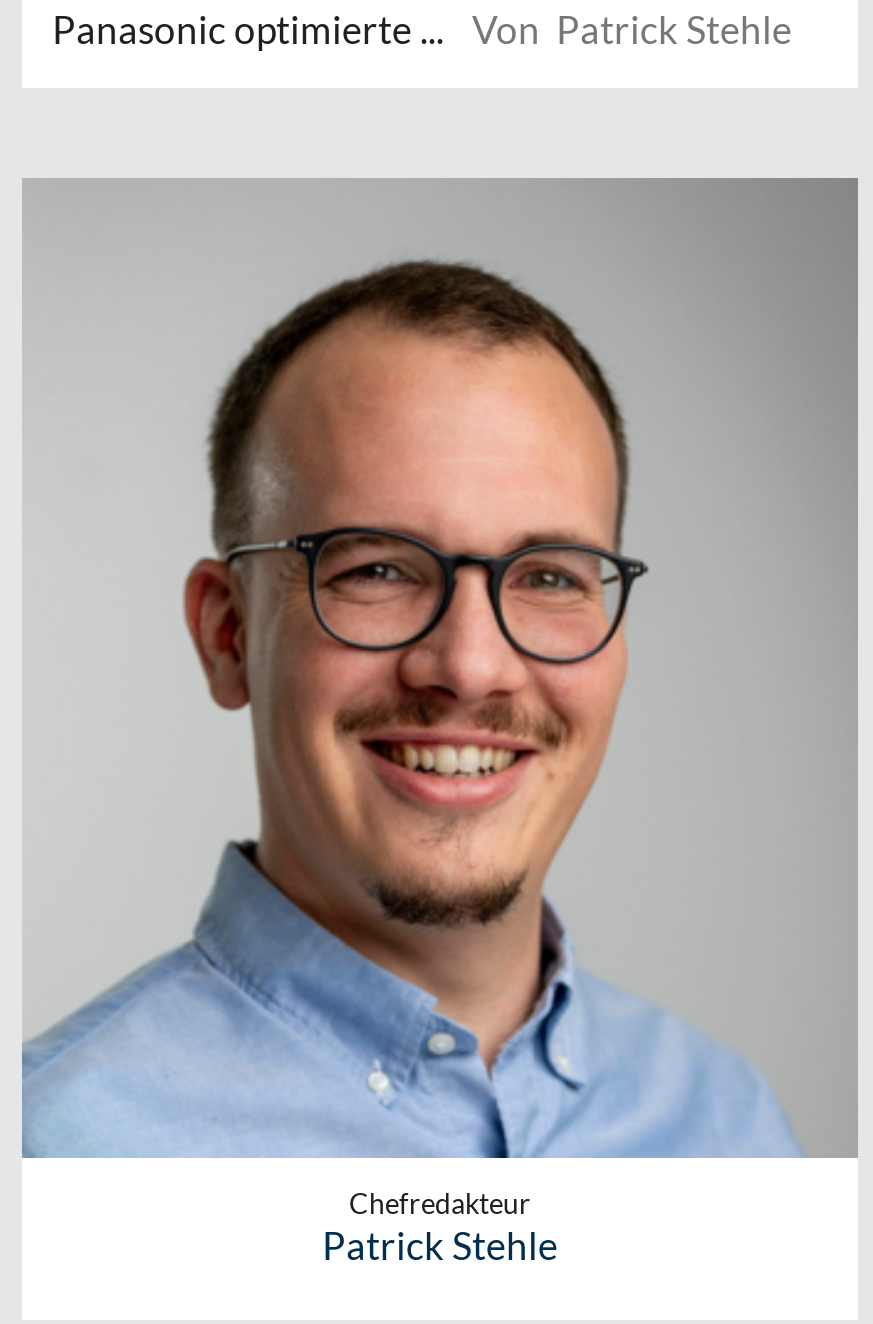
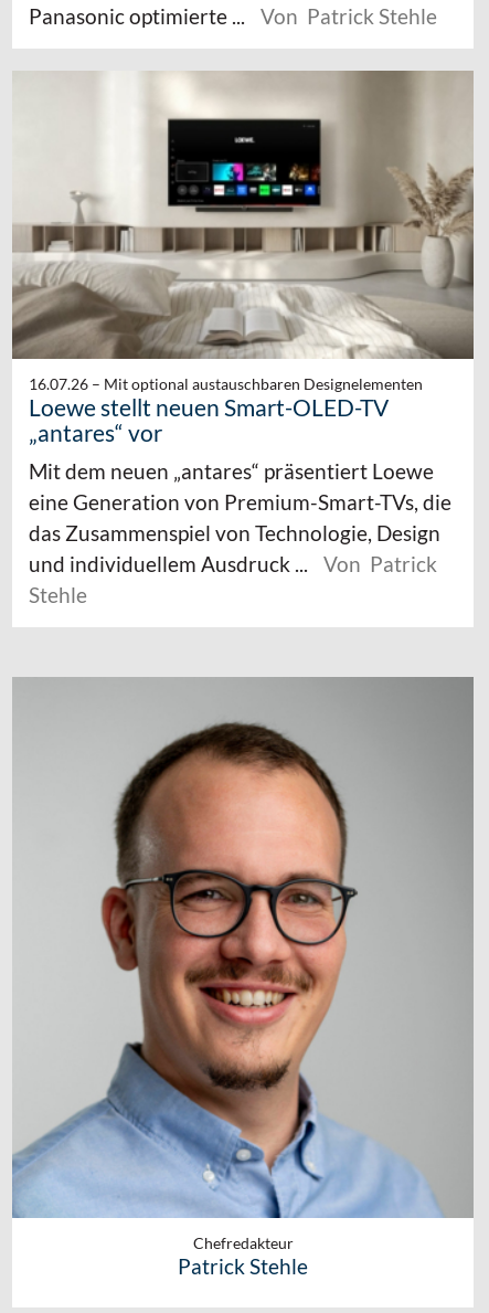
+ [image]
+ 16.07.26 – Mit optional austauschbaren Designelementen
+ Loewe stellt neuen Smart-OLED-TV
+ „antares“ vor
+ Mit dem neuen „antares“ präsentiert Loewe
+ eine Generation von Premium-Smart-TVs, die
+ das Zusammenspiel von Technologie, Design
+ und individuellem Ausdruck ... Von Patrick
+ Stehle
